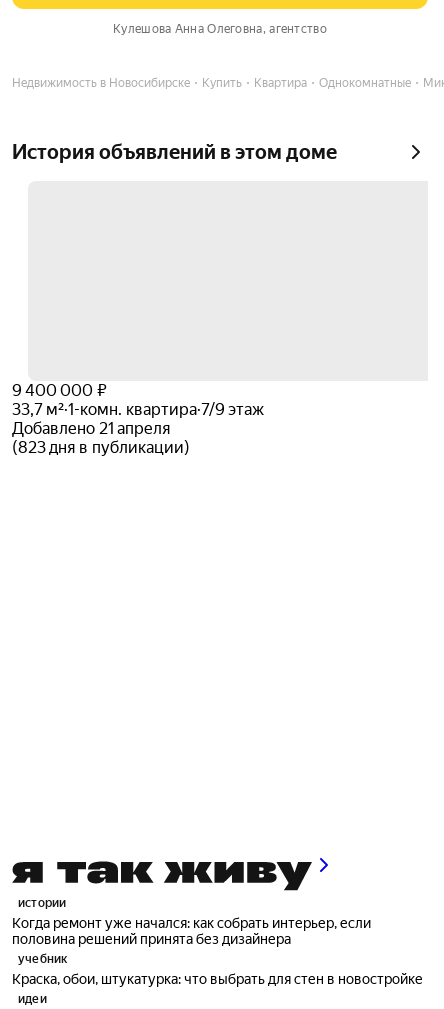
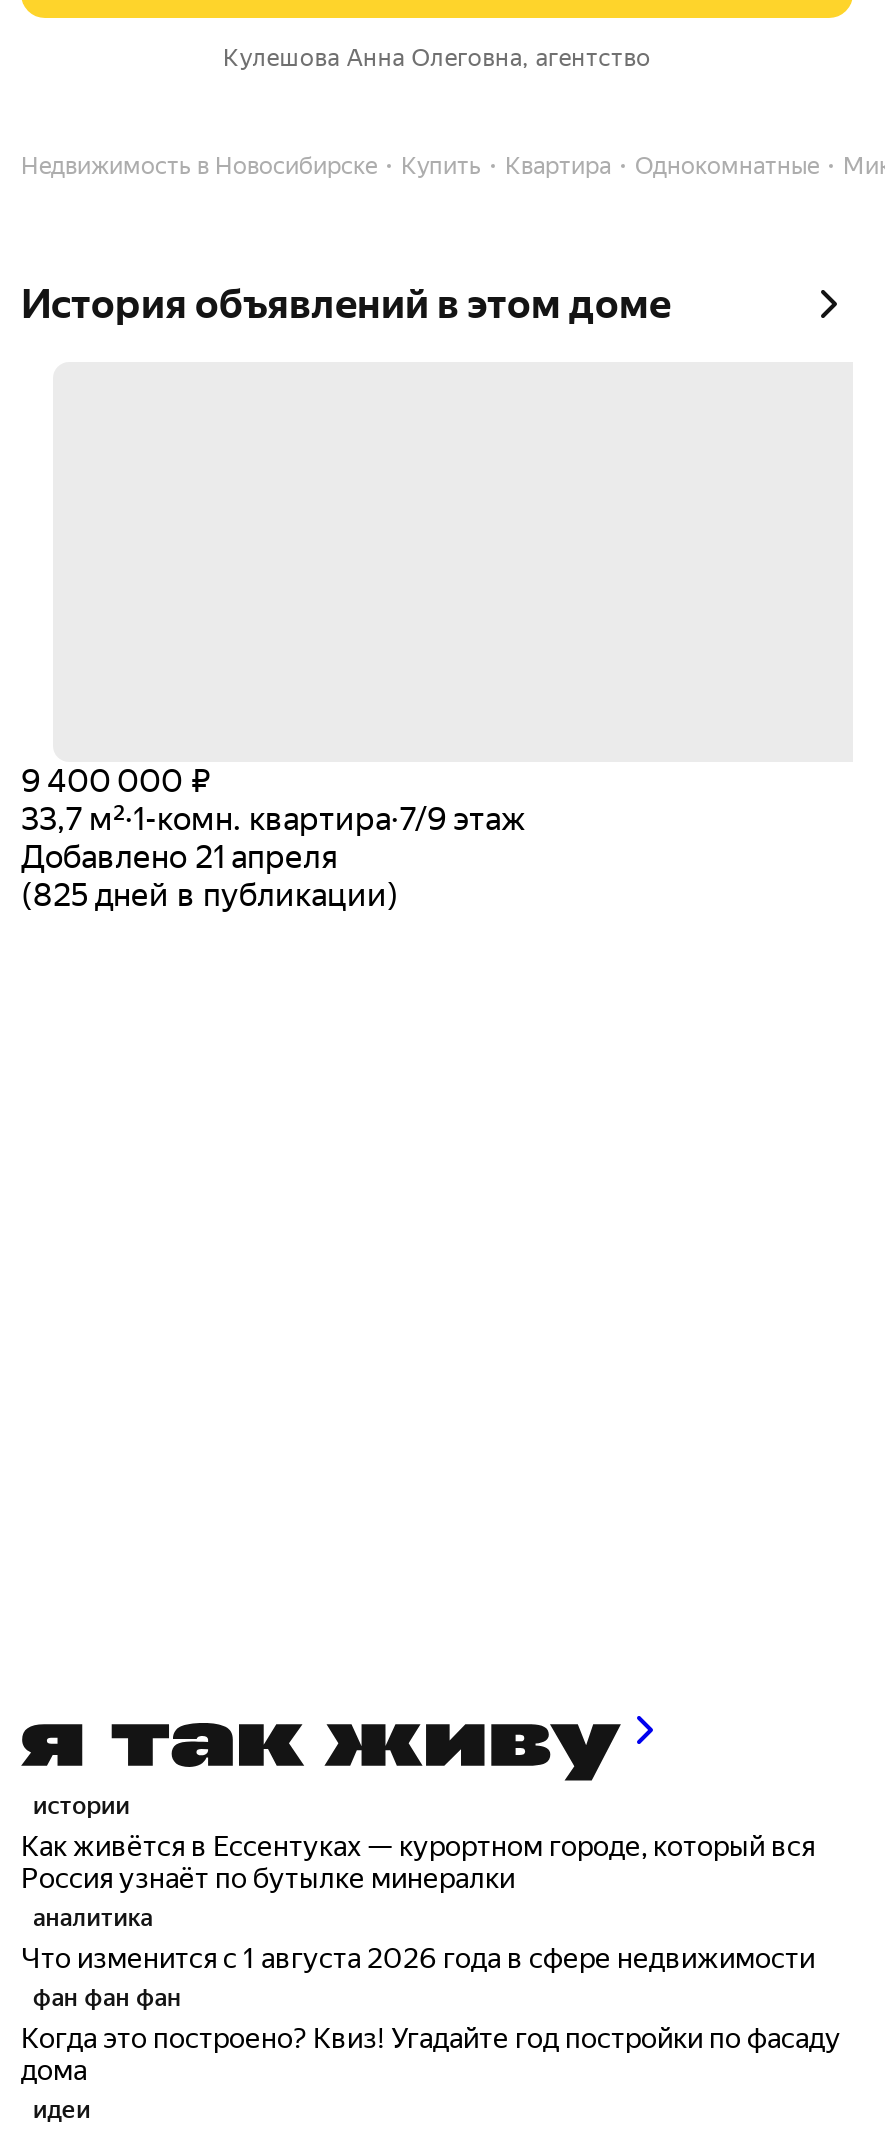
- (823 дня в публикации)
+ (825 дней в публикации)

- Когда ремонт уже начался: как собрать интерьер, если
- половина решений принята без дизайнера
- учебник
- Краска, обои, штукатурка: что выбрать для стен в новостройке
+ Как живётся в Ессентуках — курортном городе, который вся
+ Россия узнаёт по бутылке минералки
+ аналитика
+ Что изменится с 1 августа 2026 года в сфере недвижимости
+ фан фан фан
+ Когда это построено? Квиз! Угадайте год постройки по фасаду
+ дома
